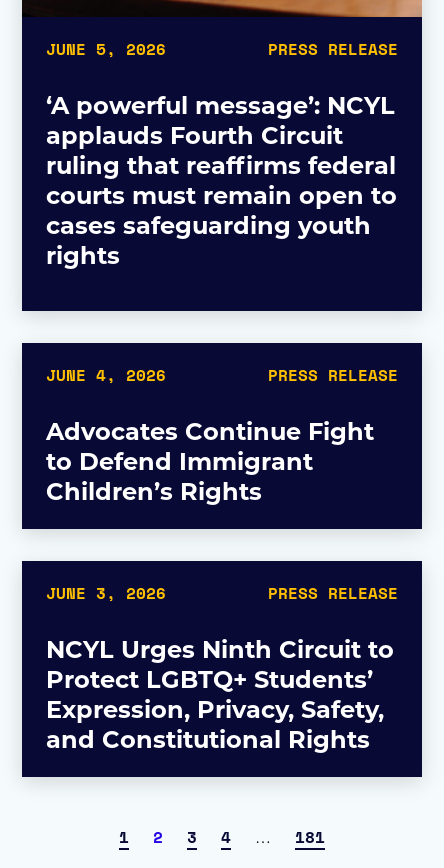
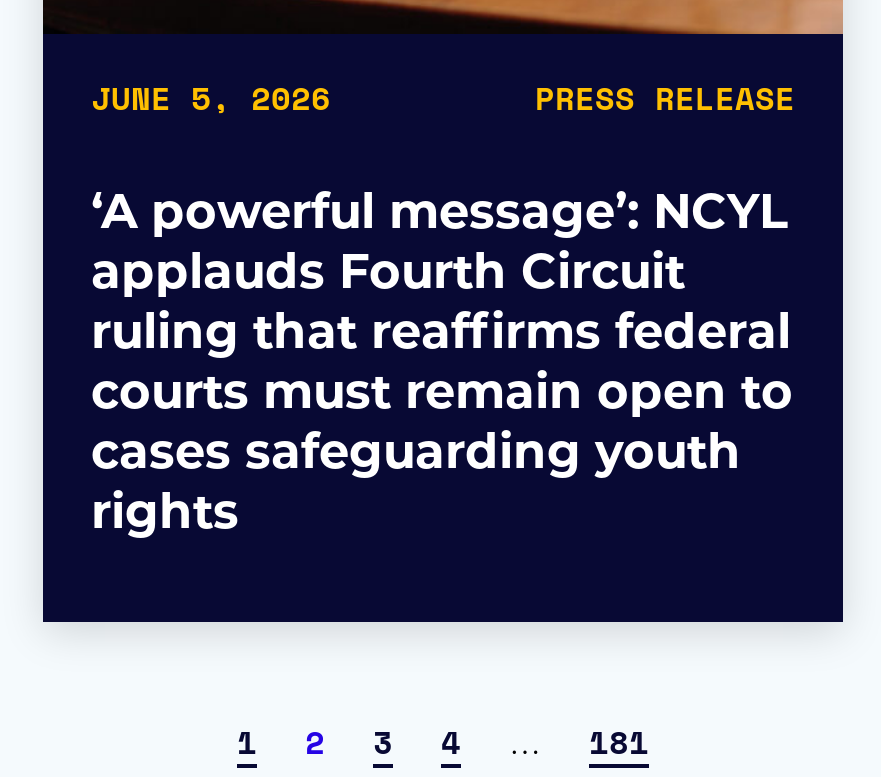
- [image]
- JUNE 4, 2026
- PRESS RELEASE
- Advocates Continue Fight
- to Defend Immigrant
- Children’s Rights
- JUNE 3, 2026
- PRESS RELEASE
- NCYL Urges Ninth Circuit to
- Protect LGBTQ+ Students’
- Expression, Privacy, Safety,
- and Constitutional Rights
